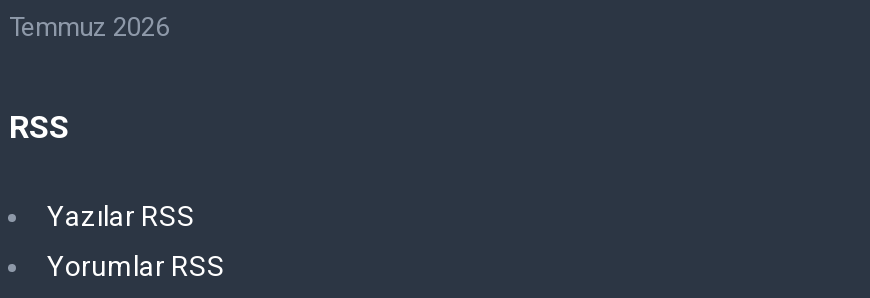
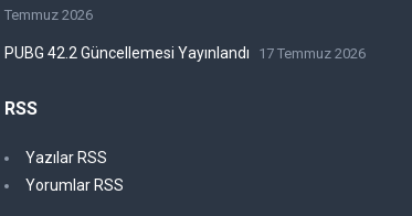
+ PUBG 42.2 Güncellemesi Yayınlandı 17 Temmuz 2026
